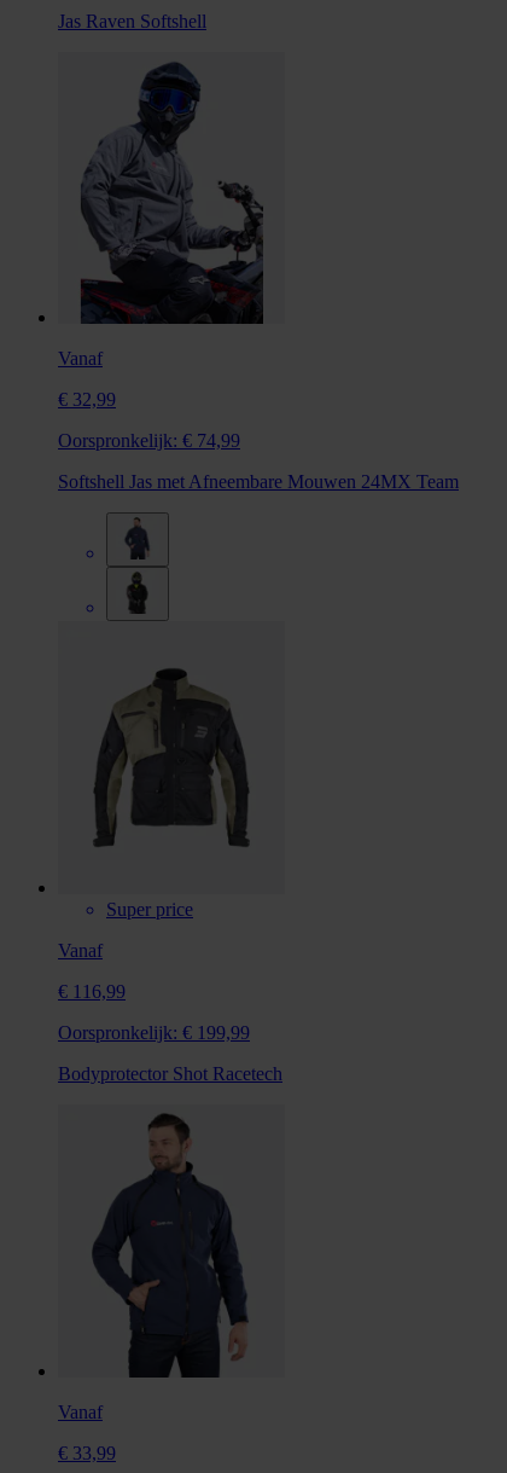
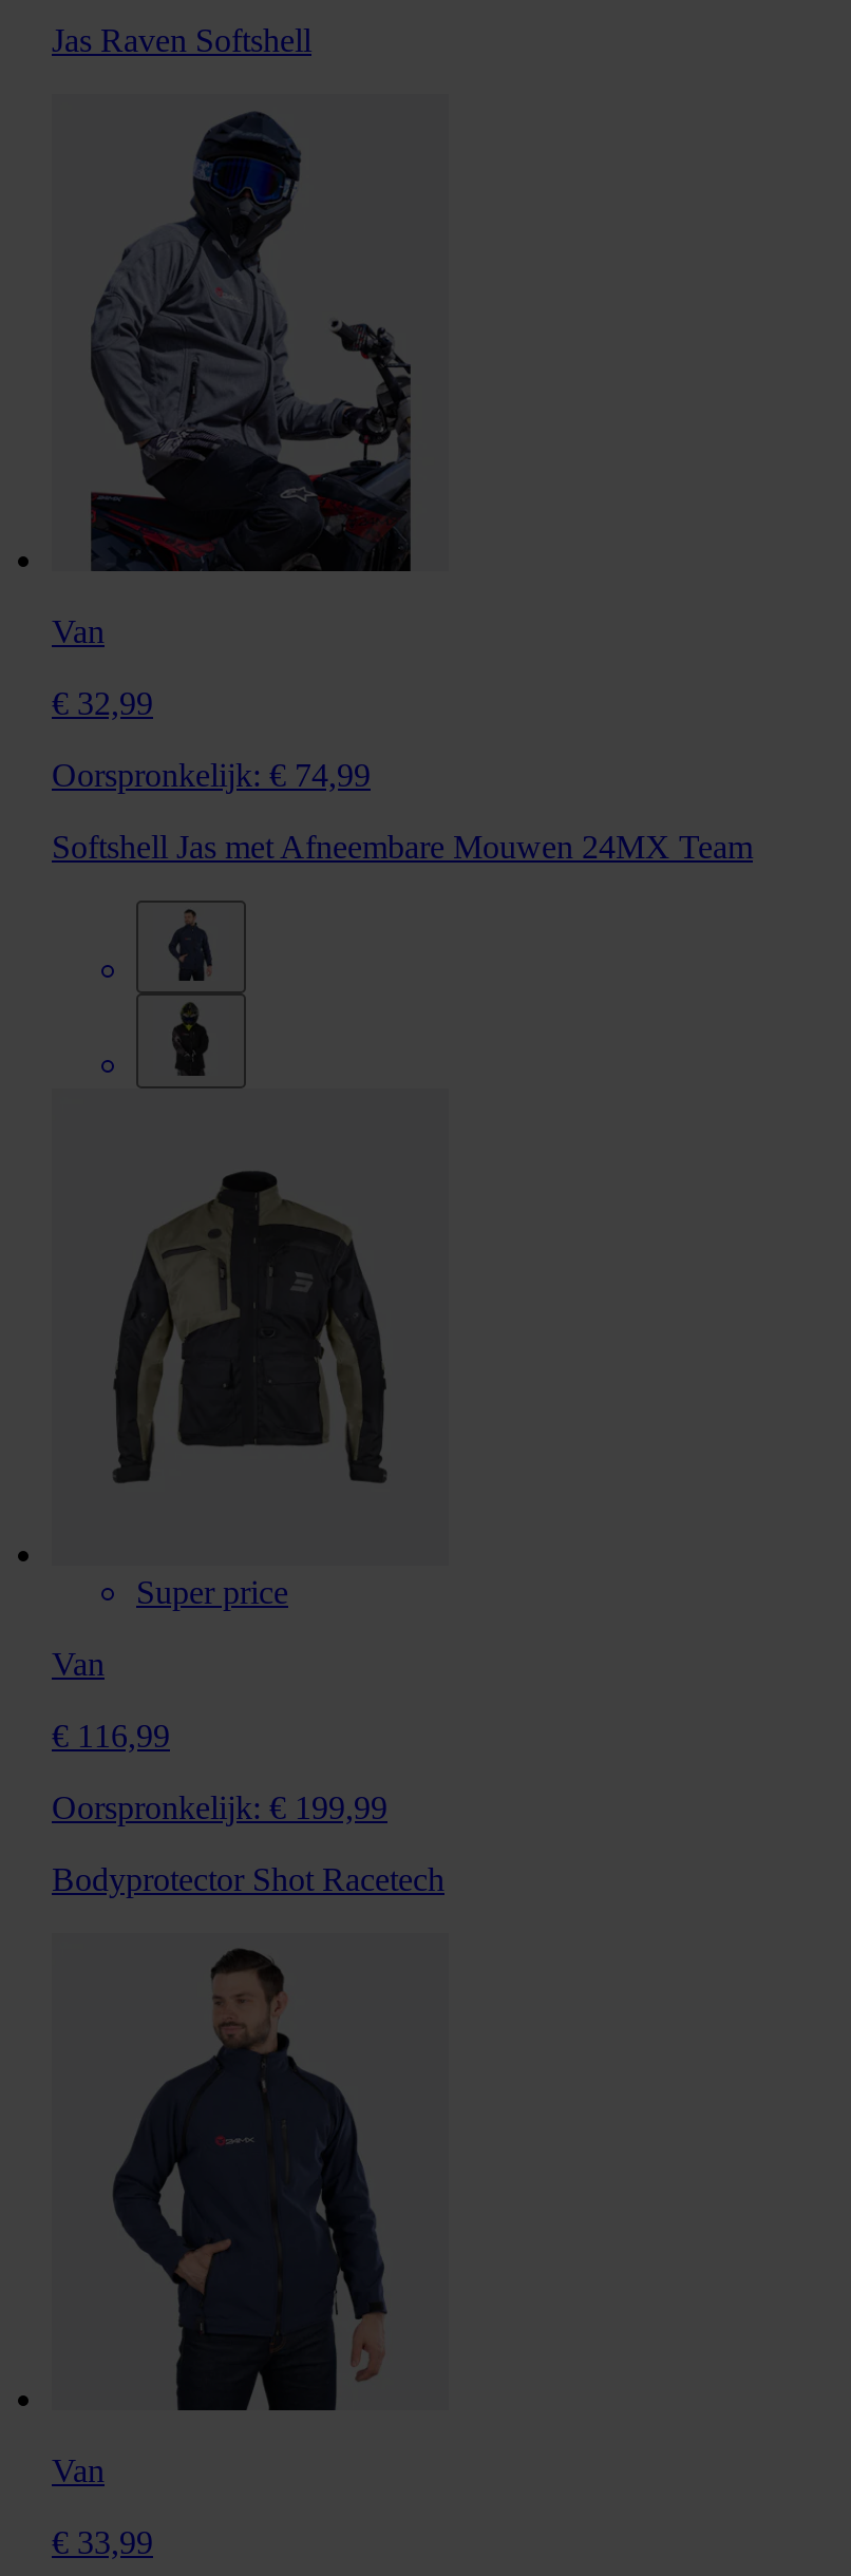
- Vanaf
+ Van

- Vanaf
+ Van

- Vanaf
+ Van
